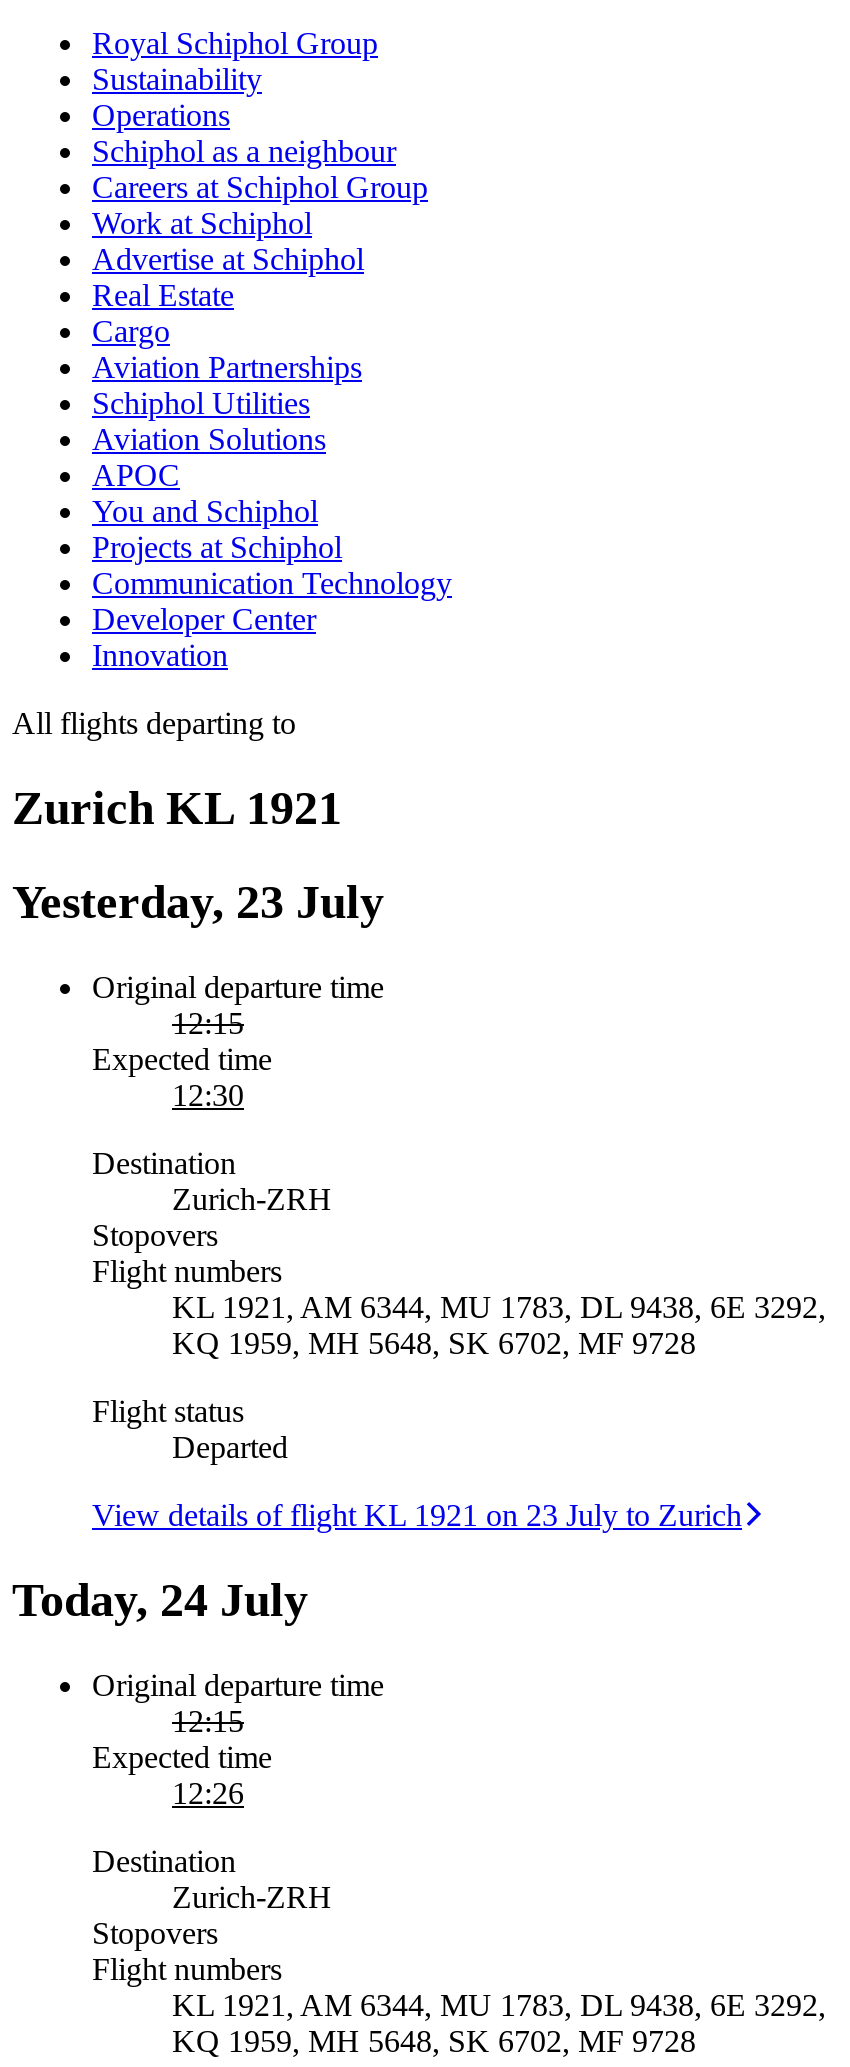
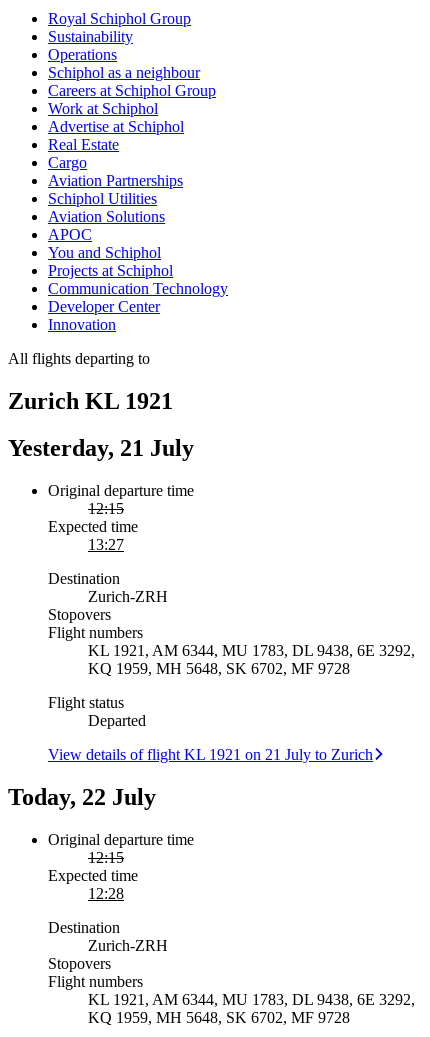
- Yesterday, 23 July
+ Yesterday, 21 July

- 12:30
+ 13:27

- View details of flight KL 1921 on 23 July to Zurich
+ View details of flight KL 1921 on 21 July to Zurich

- Today, 24 July
+ Today, 22 July

- 12:26
+ 12:28
